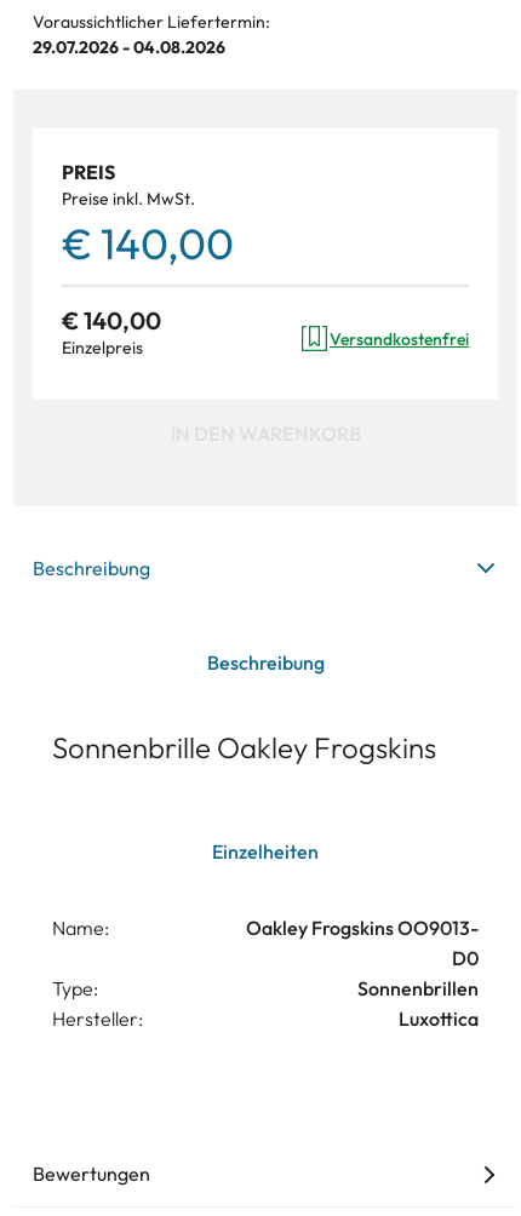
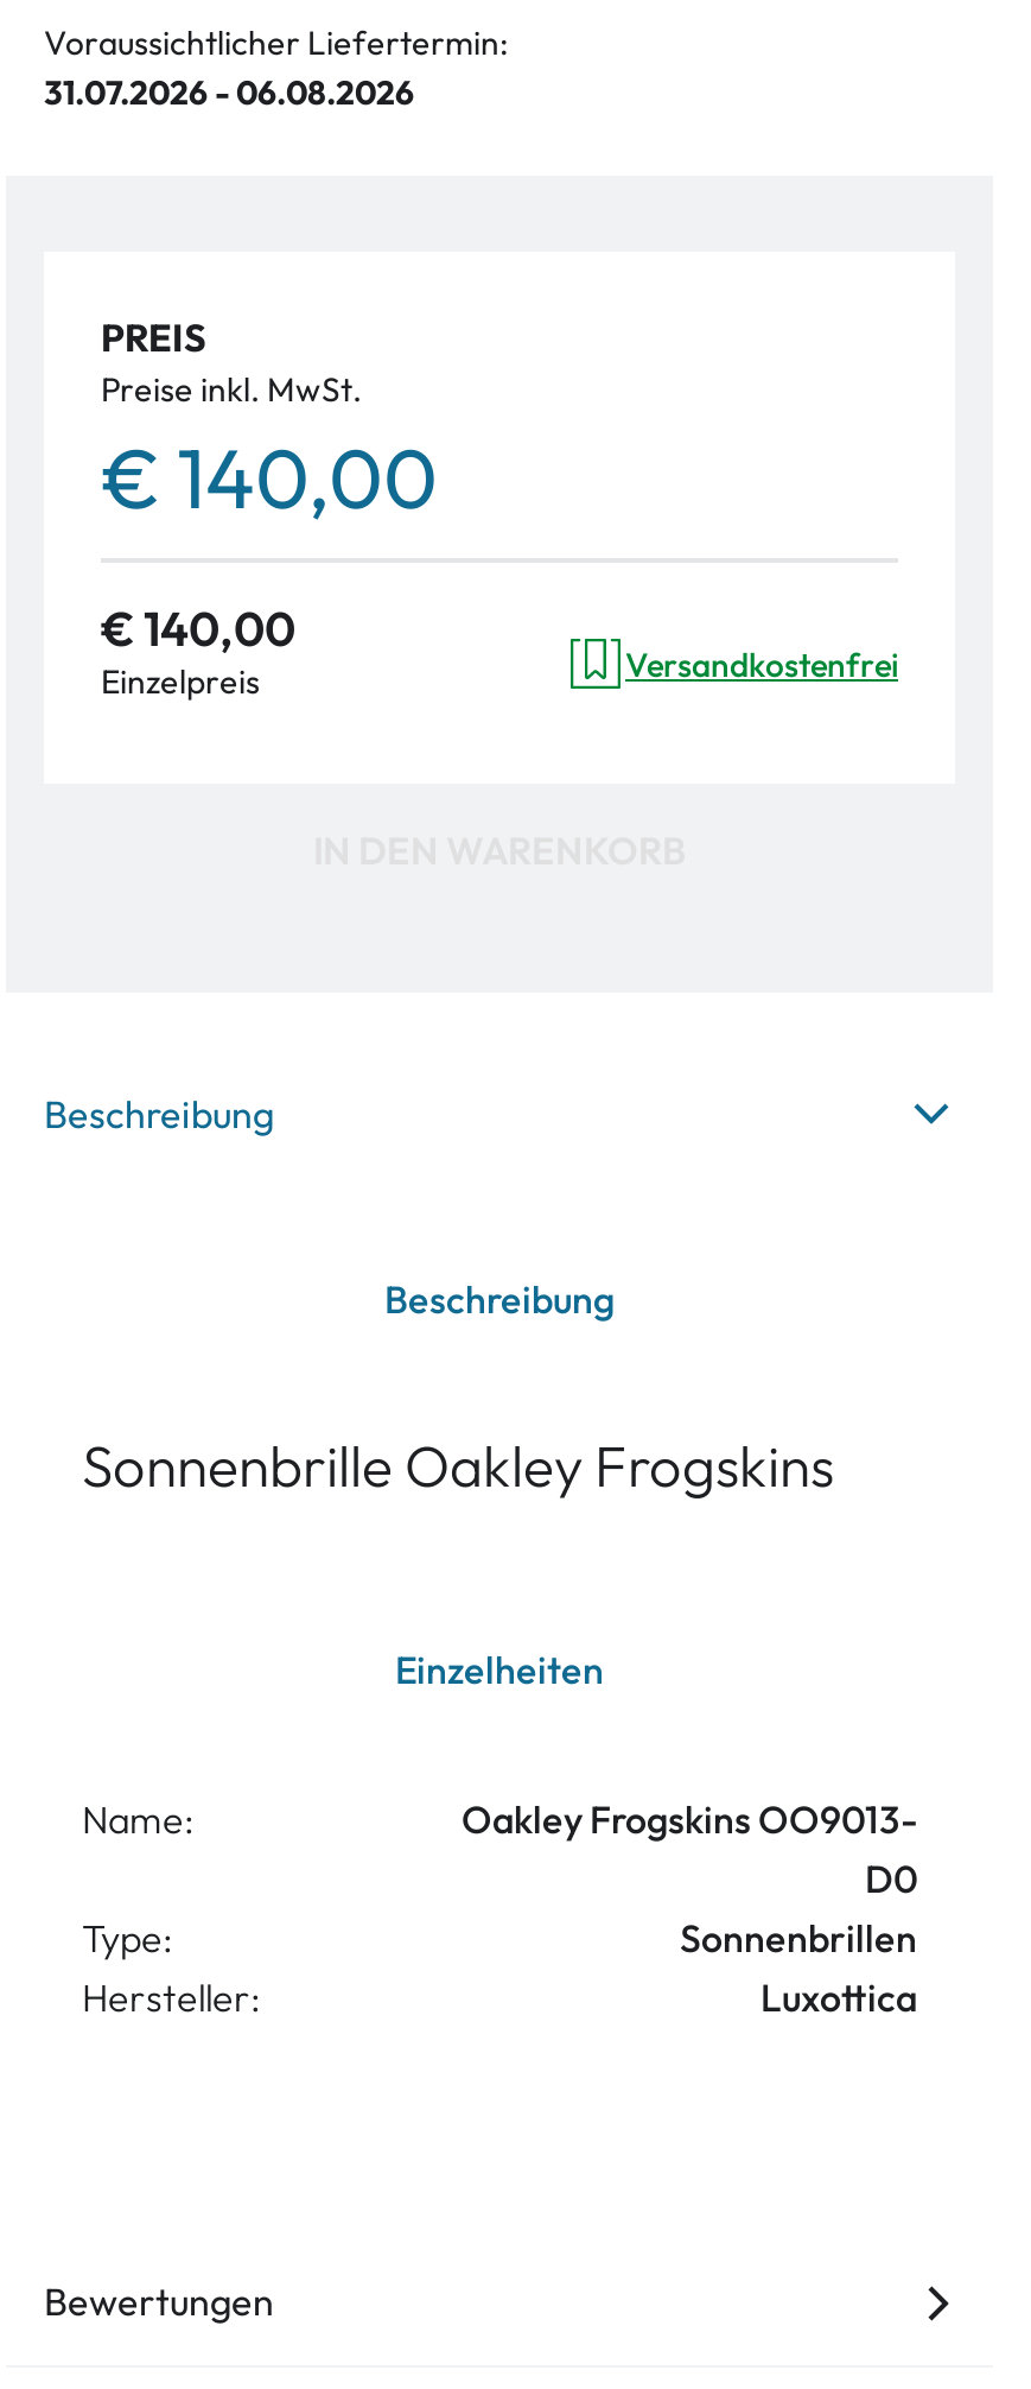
- 29.07.2026 - 04.08.2026
+ 31.07.2026 - 06.08.2026
